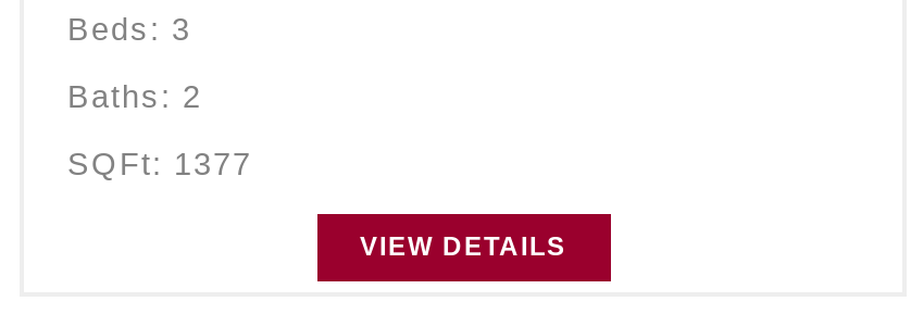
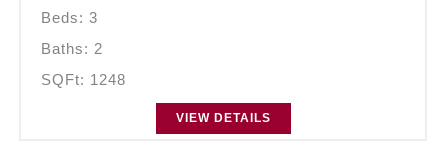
- SQFt: 1377
+ SQFt: 1248
